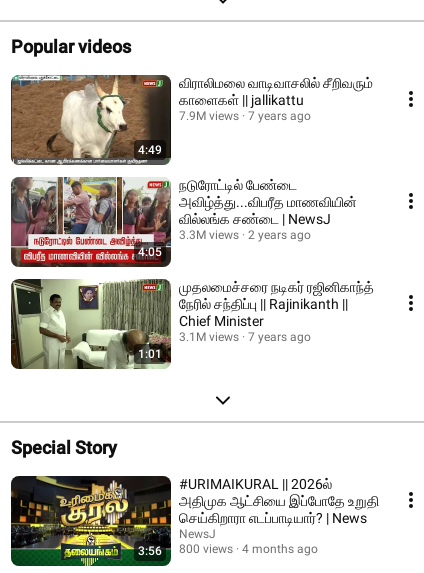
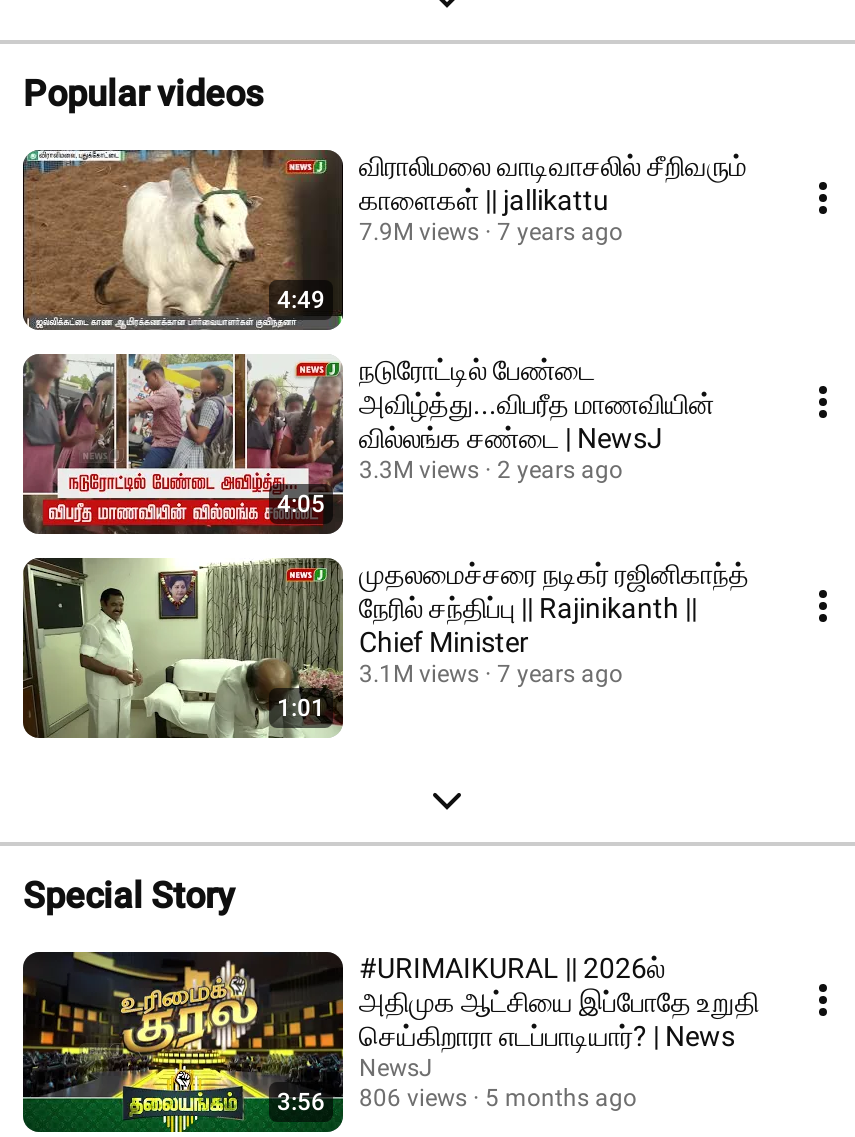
- 800 views
+ 806 views

- 4 months ago
+ 5 months ago
